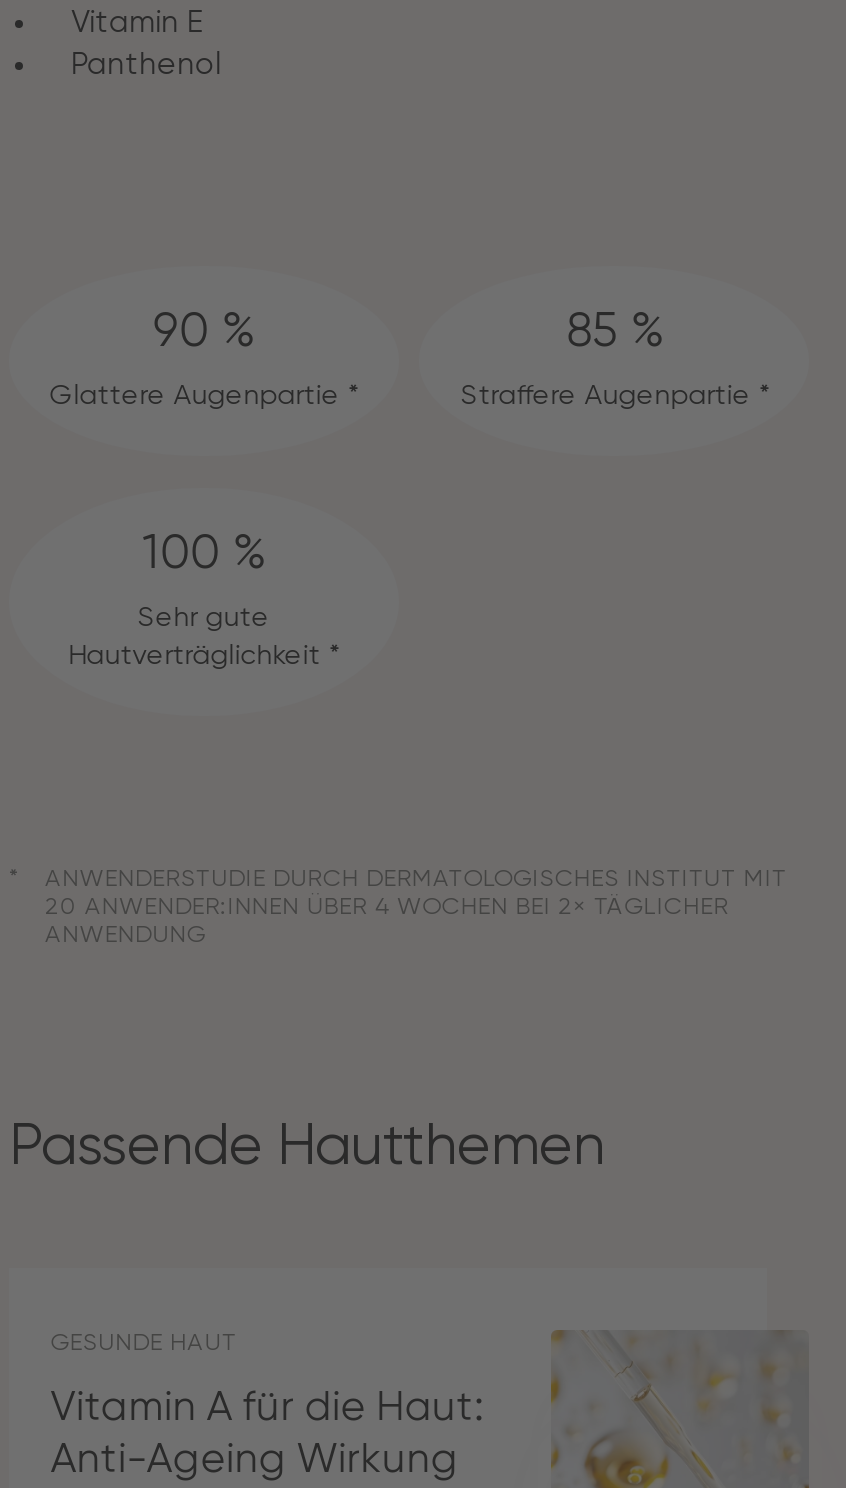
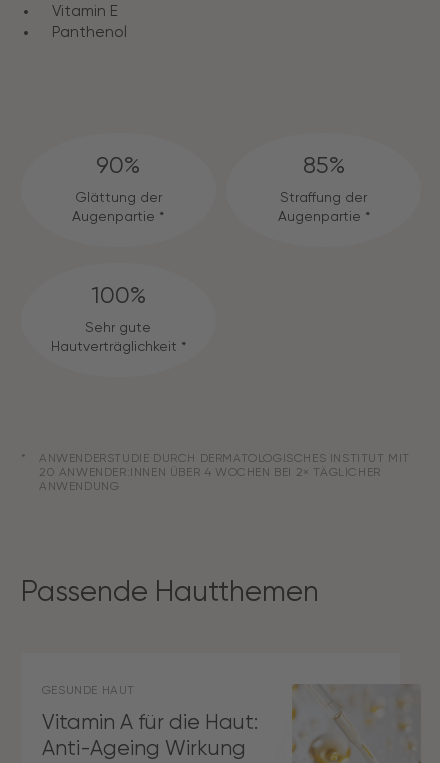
- 90 %
+ 90%

- 85 %
+ 85%

- Glattere Augenpartie *
+ Glättung der
+ Augenpartie *

- Straffere Augenpartie *
+ Straffung der
+ Augenpartie *

- 100 %
+ 100%
